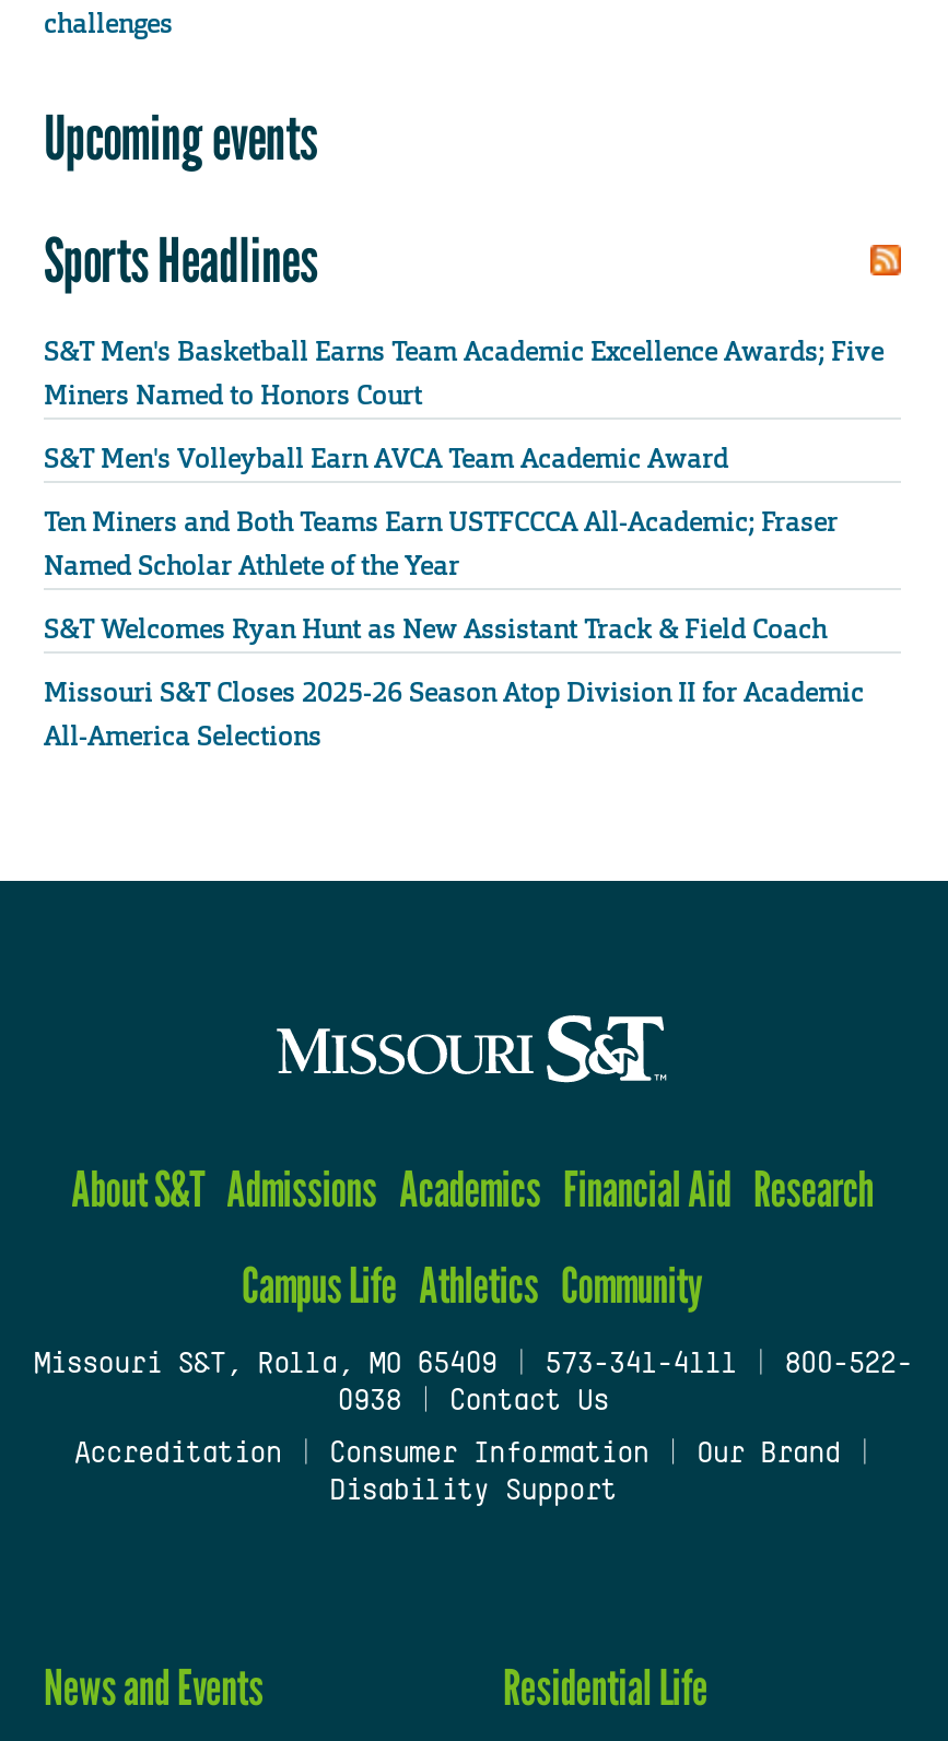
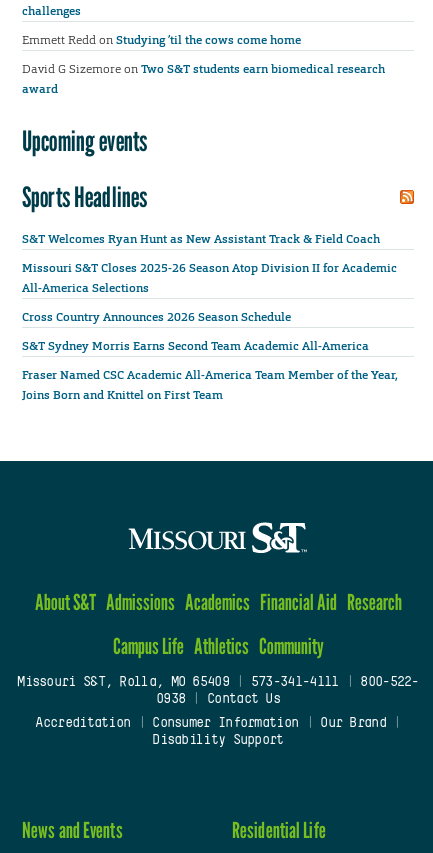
+ Emmett Redd on Studying ’til the cows come home
+ David G Sizemore on Two S&T students earn biomedical research
+ award

moved down: Upcoming events | Sports Headlines

- S&T Men's Basketball Earns Team Academic Excellence Awards; Five
- Miners Named to Honors Court
- S&T Men's Volleyball Earn AVCA Team Academic Award
- Ten Miners and Both Teams Earn USTFCCCA All-Academic; Fraser
- Named Scholar Athlete of the Year

moved up: S&T Welcomes Ryan Hunt as New Assistant Track & Field Coach | Missouri S&T Closes 2025-26 Season Atop Division II for Academic | All-America Selections

+ Cross Country Announces 2026 Season Schedule
+ S&T Sydney Morris Earns Second Team Academic All-America
+ Fraser Named CSC Academic All-America Team Member of the Year,
+ Joins Born and Knittel on First Team
